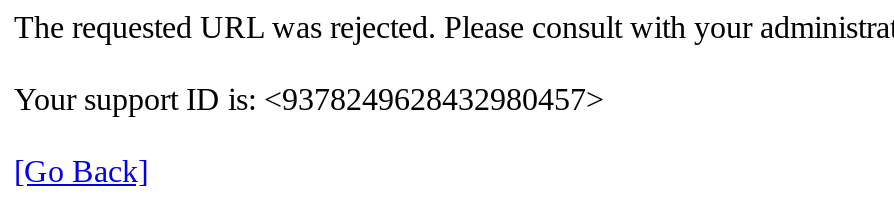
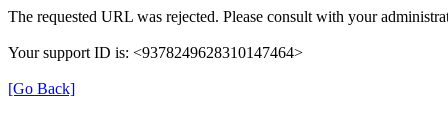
- Your support ID is: <9378249628432980457>
+ Your support ID is: <9378249628310147464>
